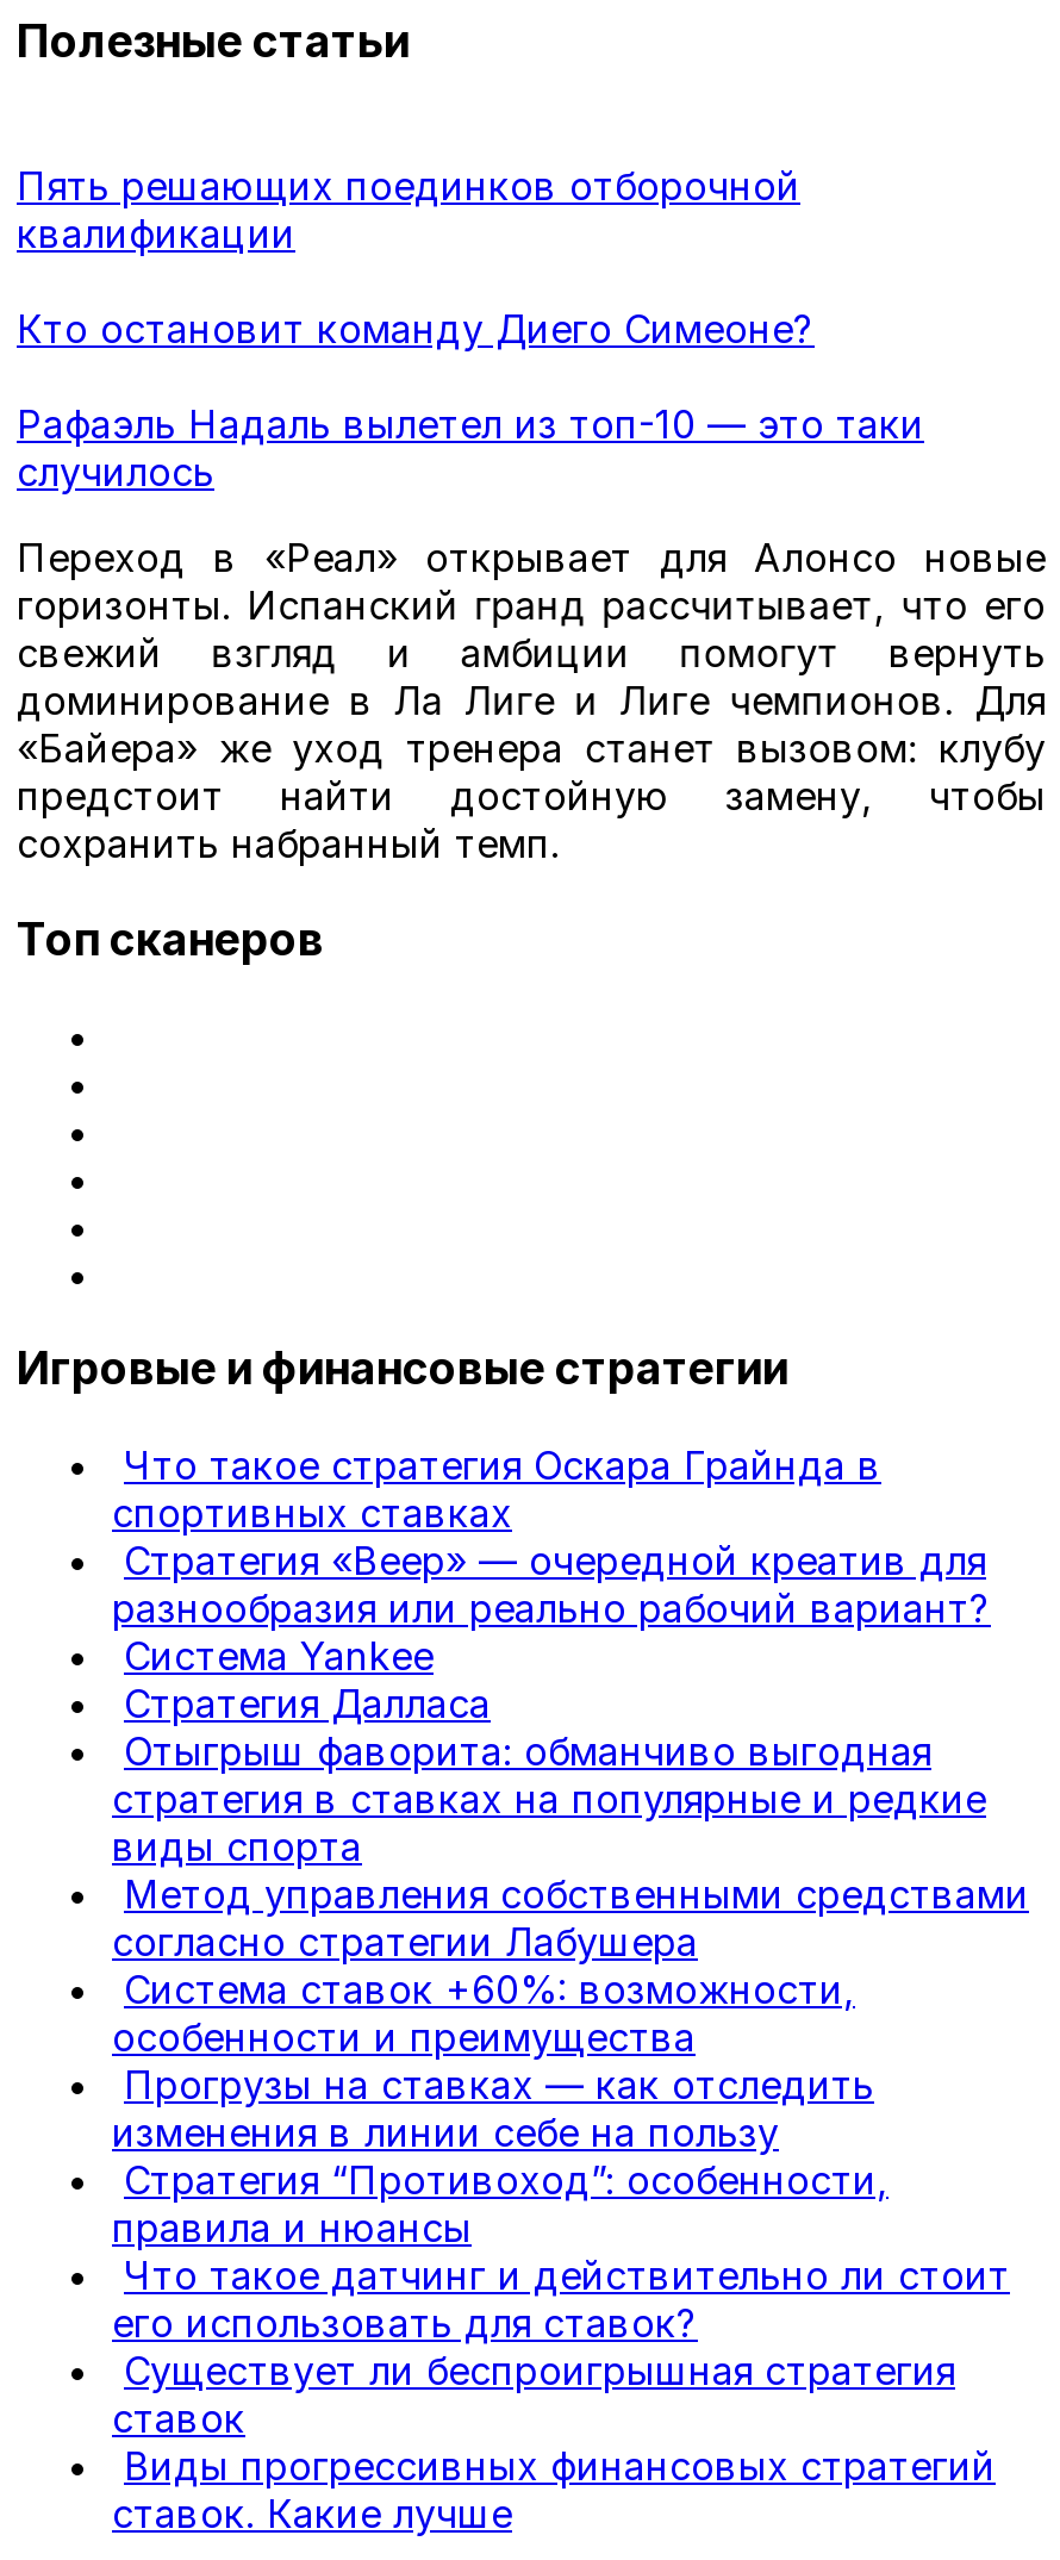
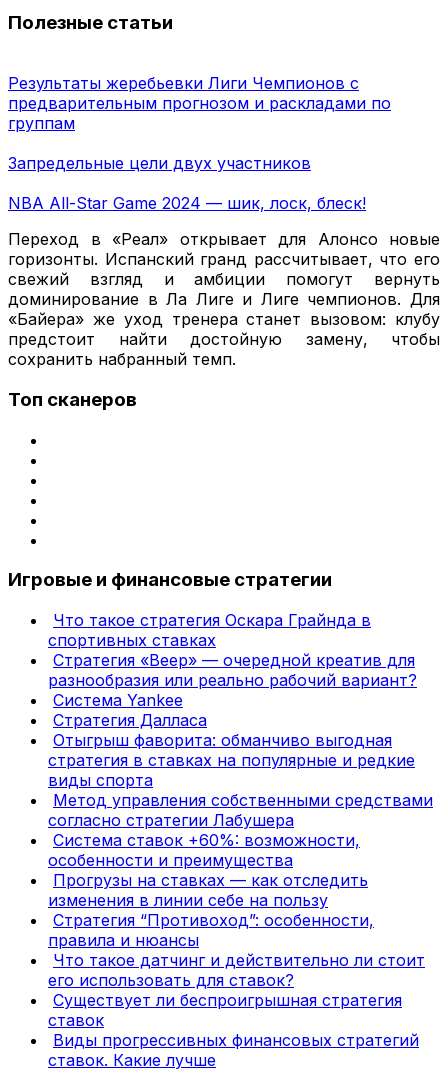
- Пять решающих поединков отборочной
- квалификации
+ Результаты жеребьевки Лиги Чемпионов с
+ предварительным прогнозом и раскладами по
+ группам

- Кто остановит команду Диего Симеоне?
+ Запредельные цели двух участников

- Рафаэль Надаль вылетел из топ-10 — это таки
- случилось
+ NBA All-Star Game 2024 — шик, лоск, блеск!
